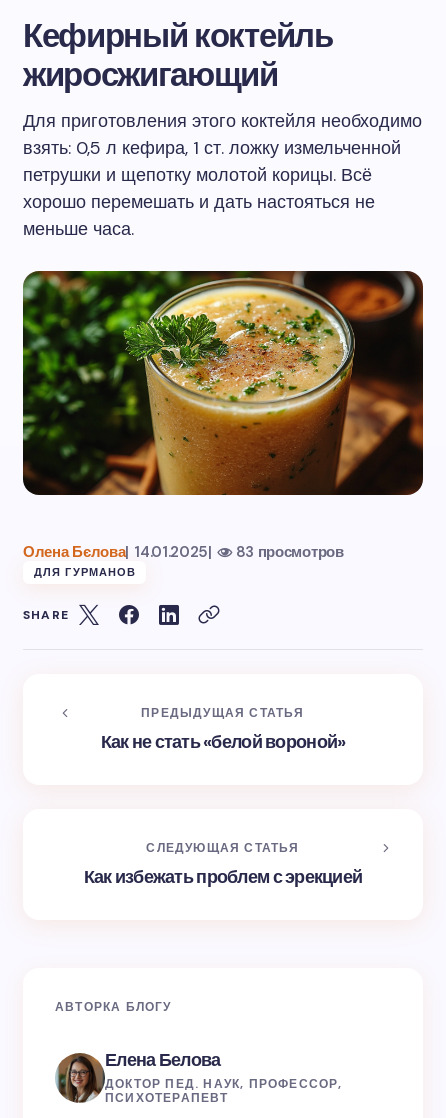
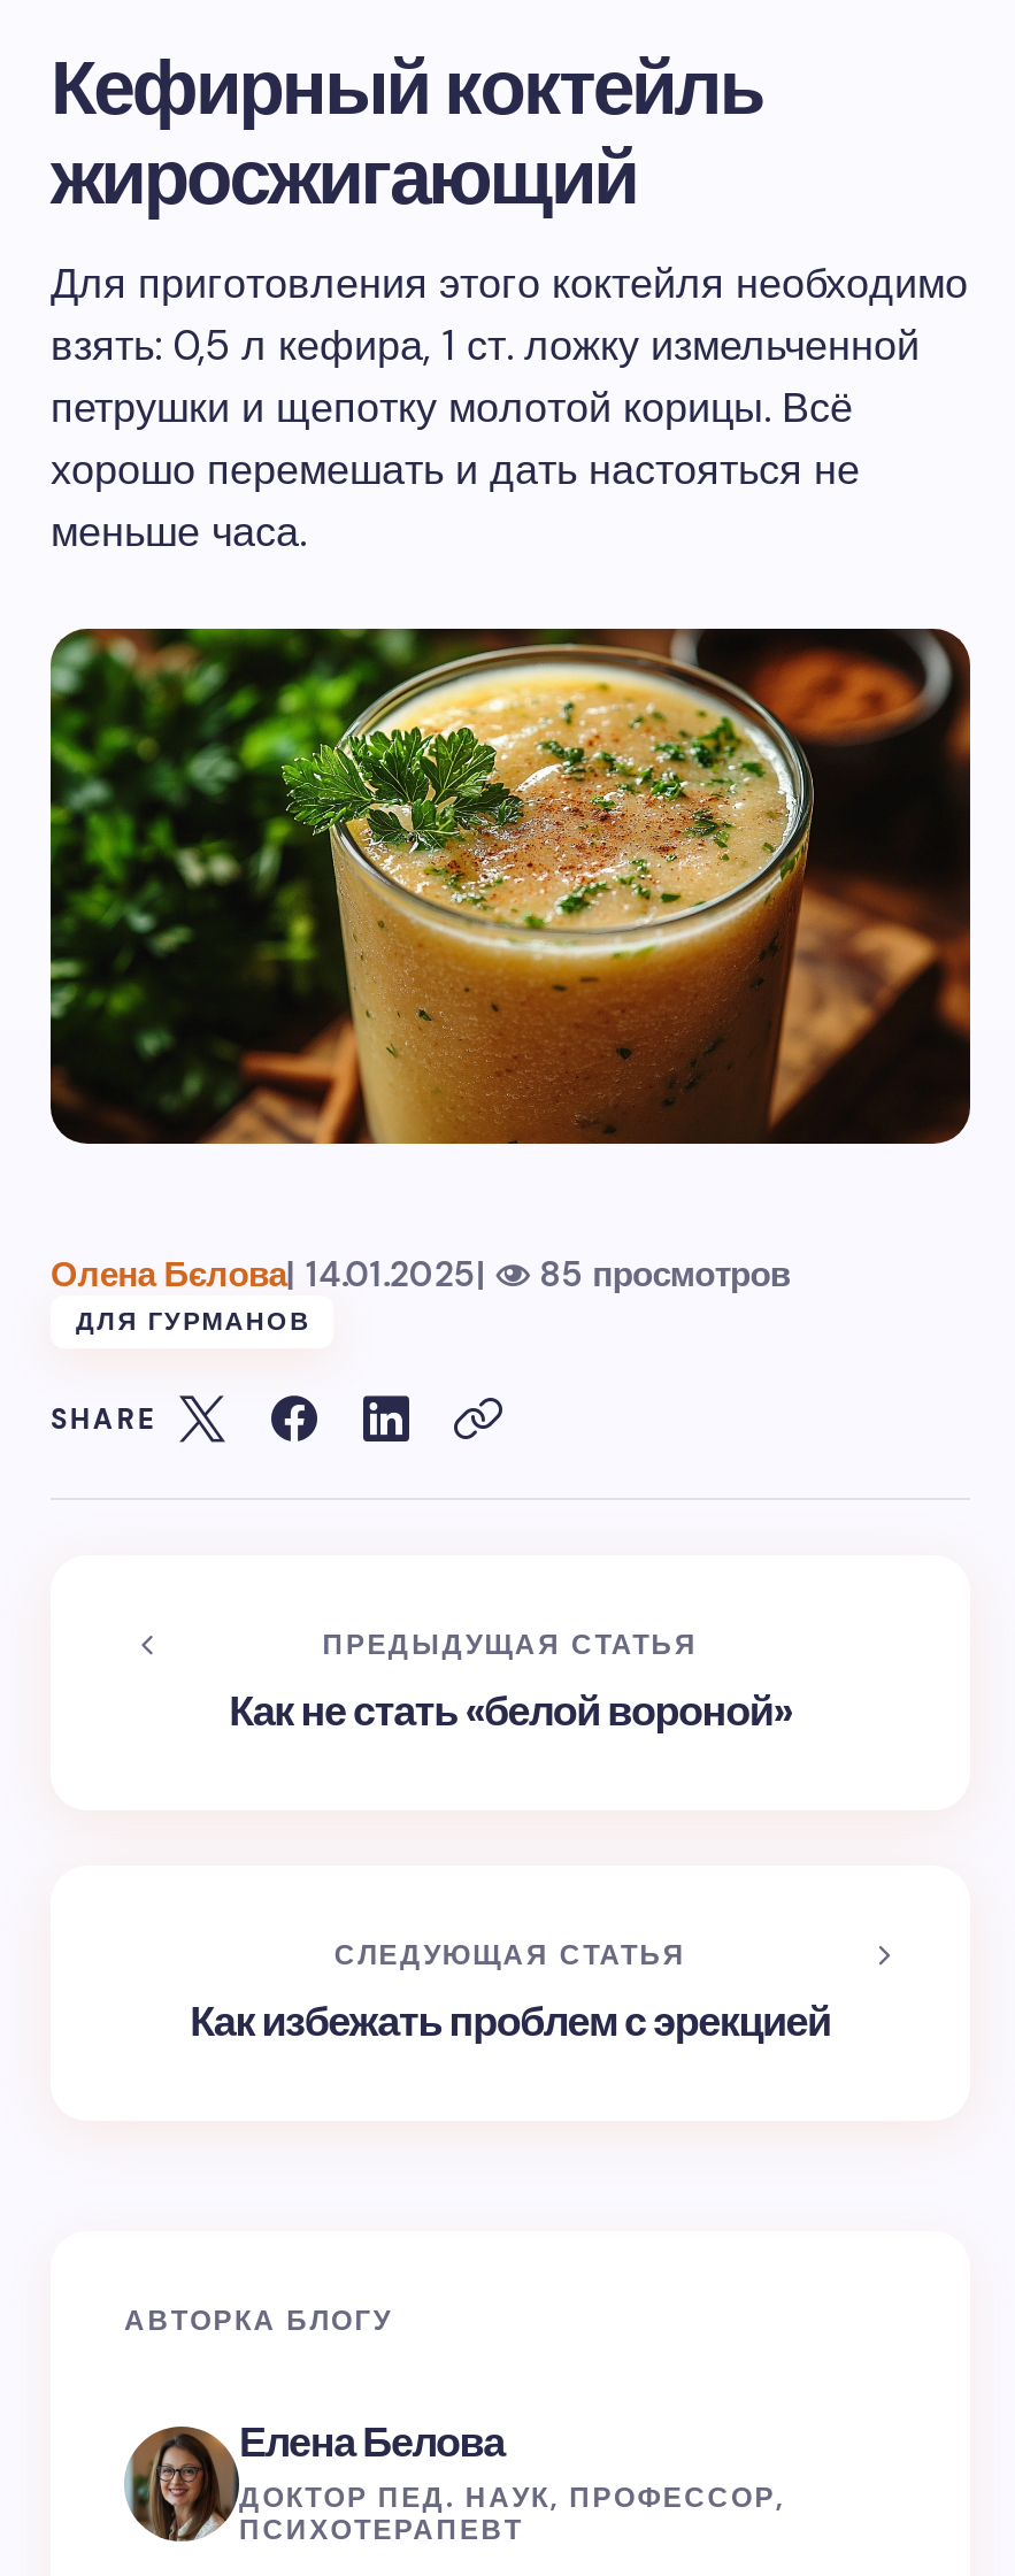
- 83 просмотров
+ 85 просмотров
